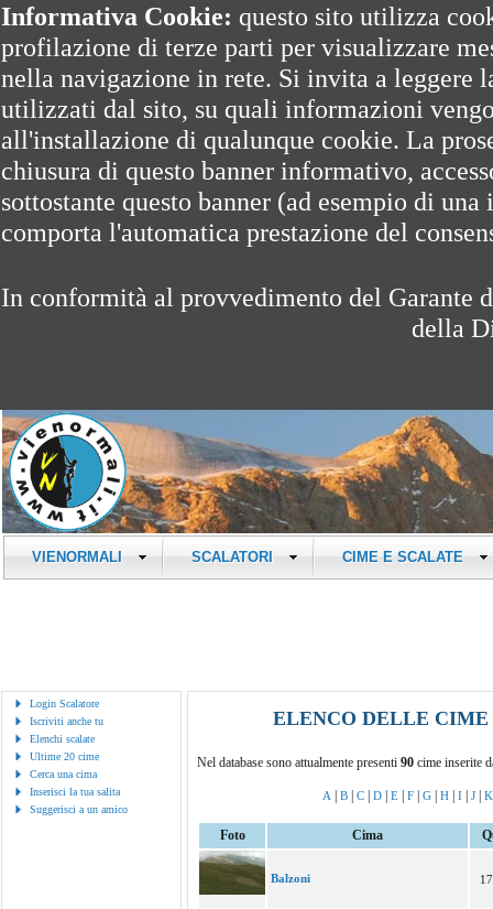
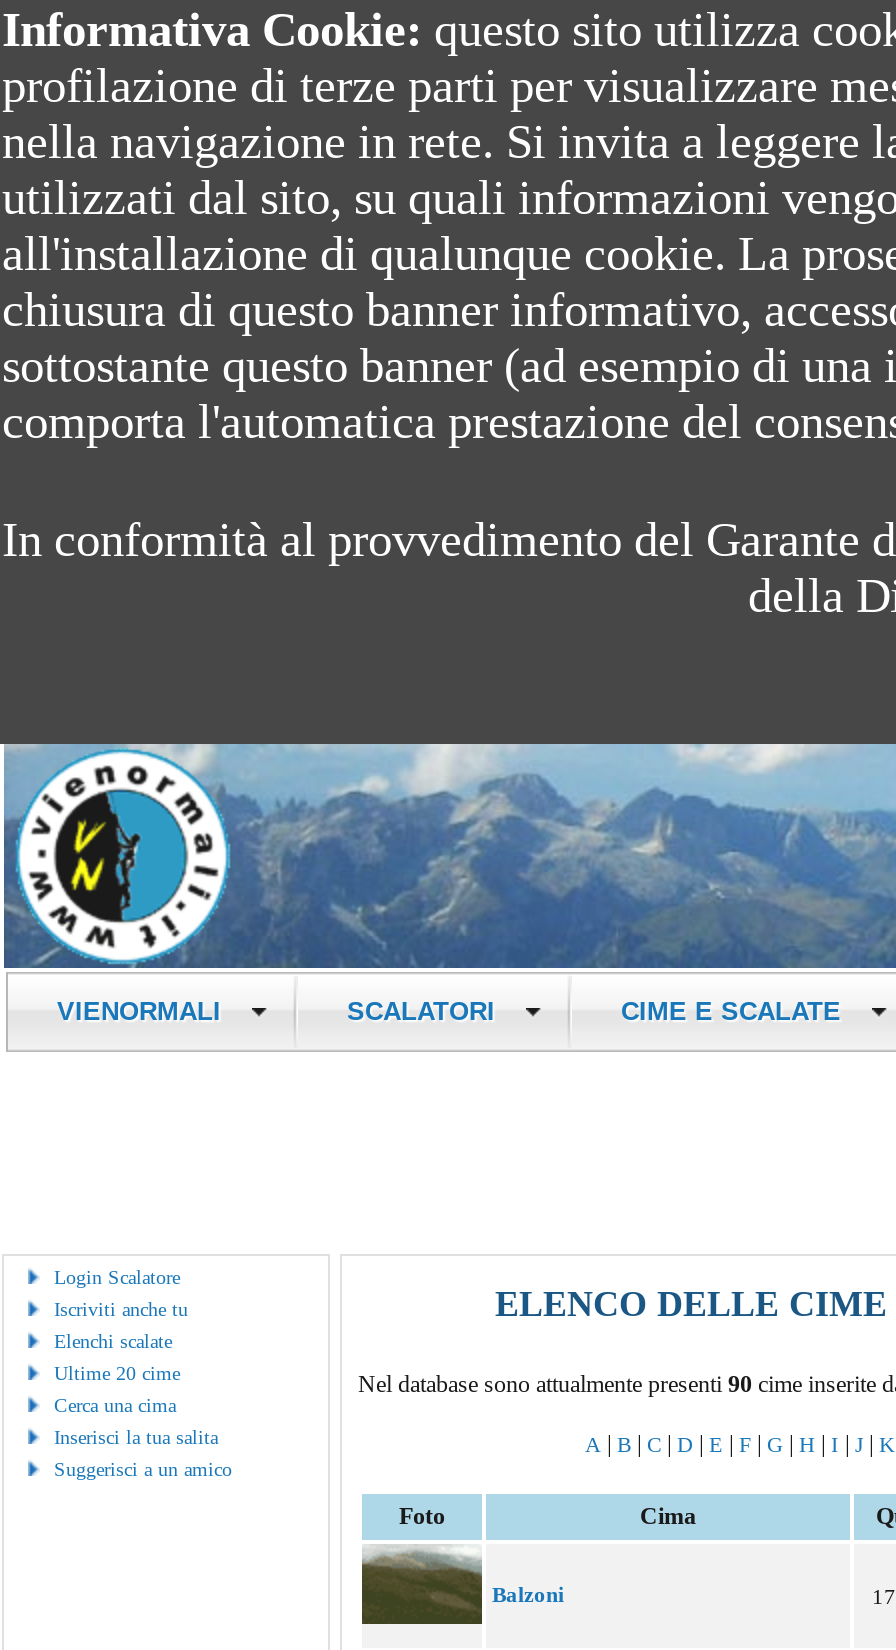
- [image]
+ [image]
